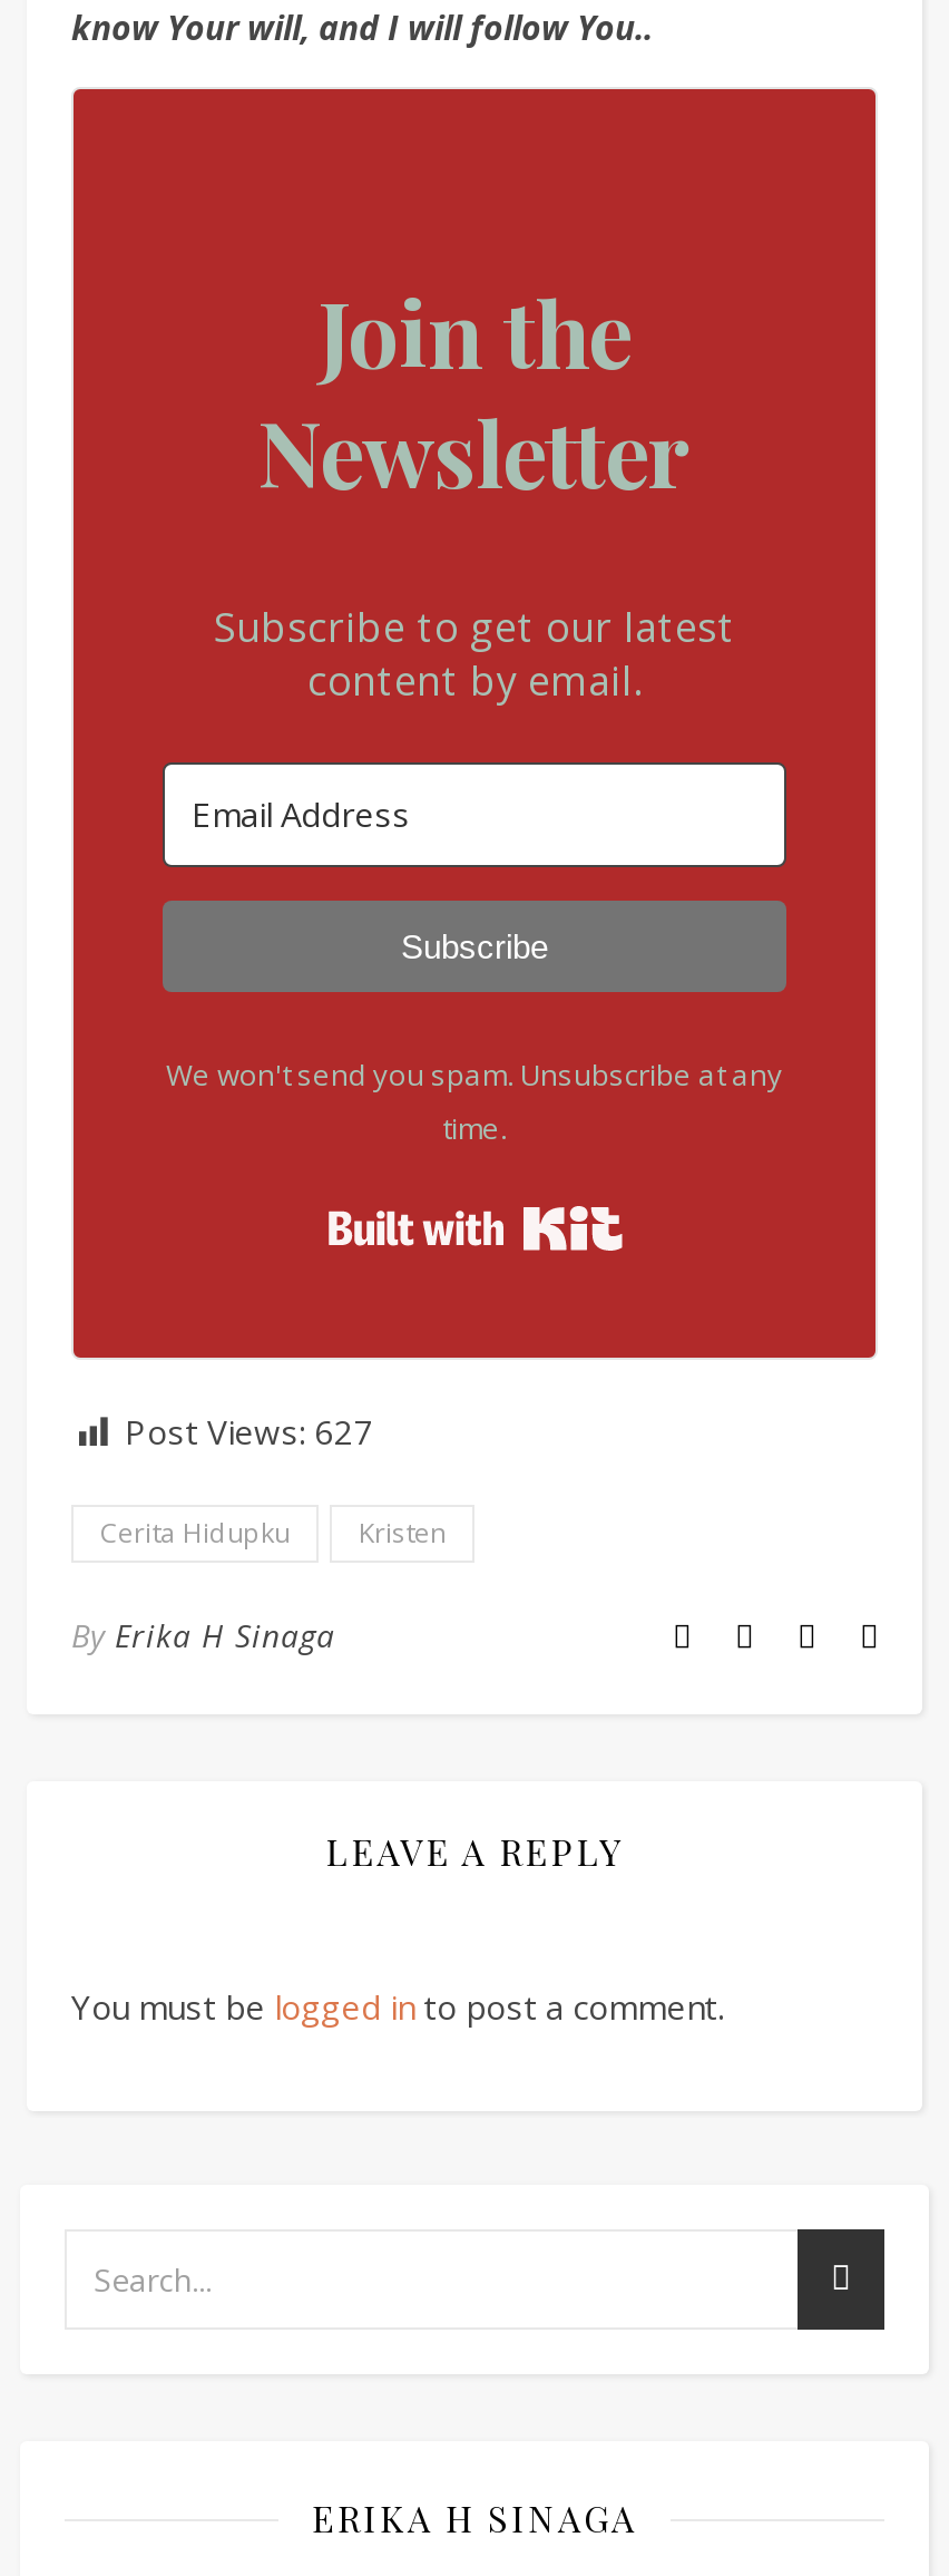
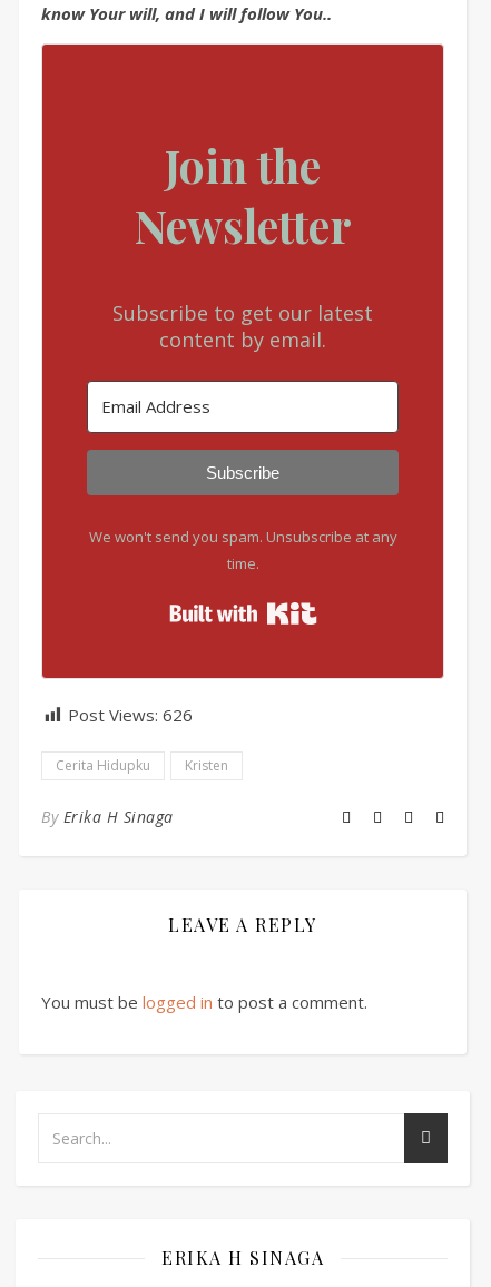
- Post Views: 627
+ Post Views: 626
